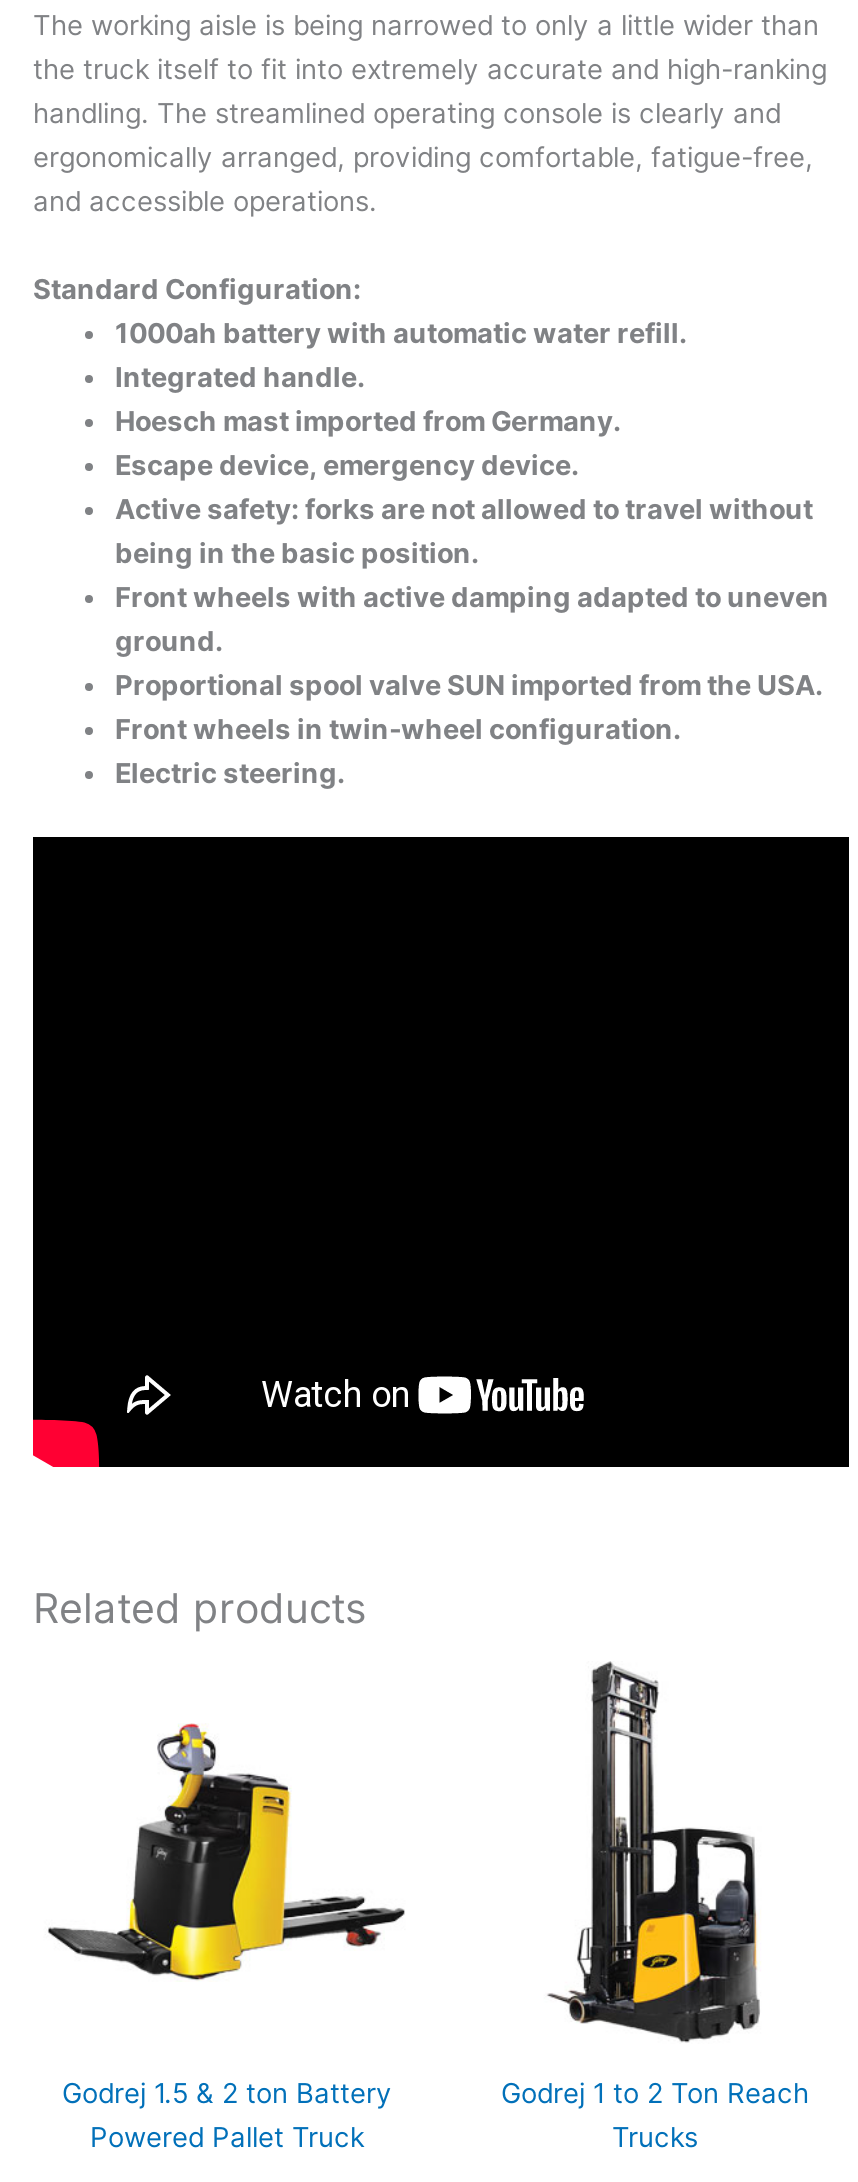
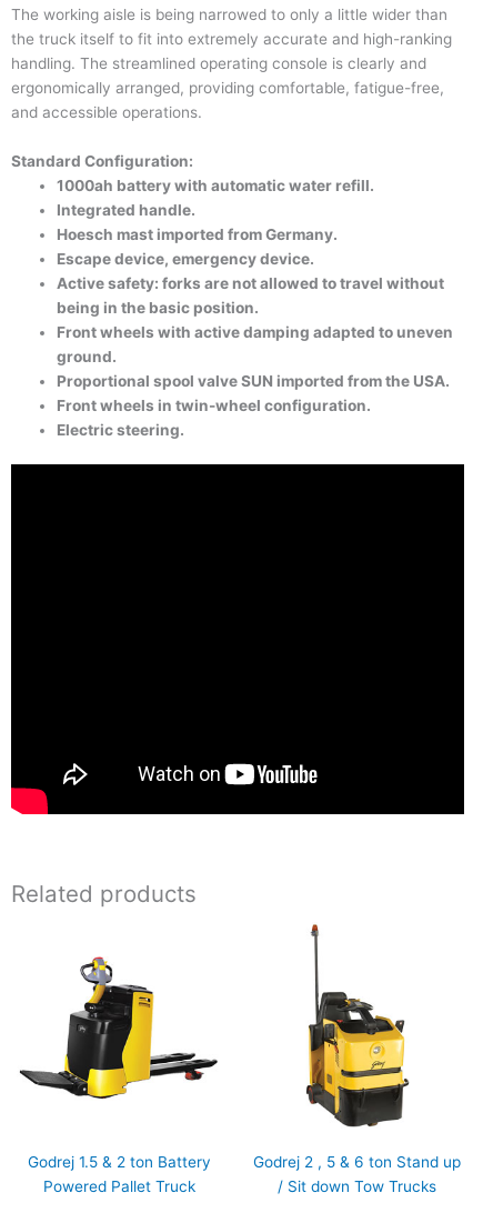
- [image]
- Godrej 1 to 2 Ton Reach
- Trucks
+ [image]
+ Godrej 2 , 5 & 6 ton Stand up
+ / Sit down Tow Trucks
